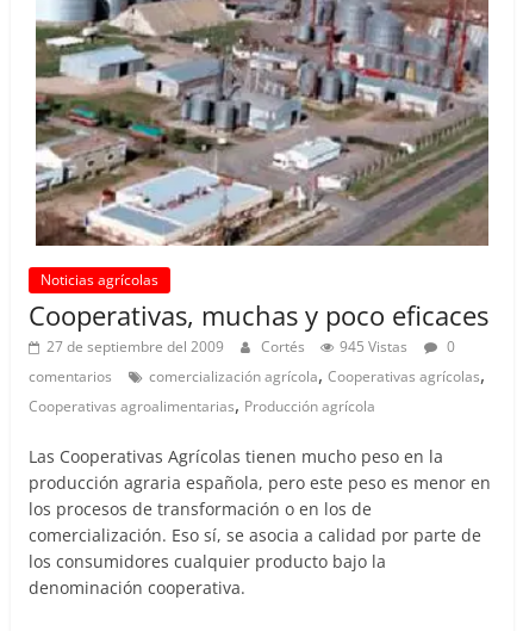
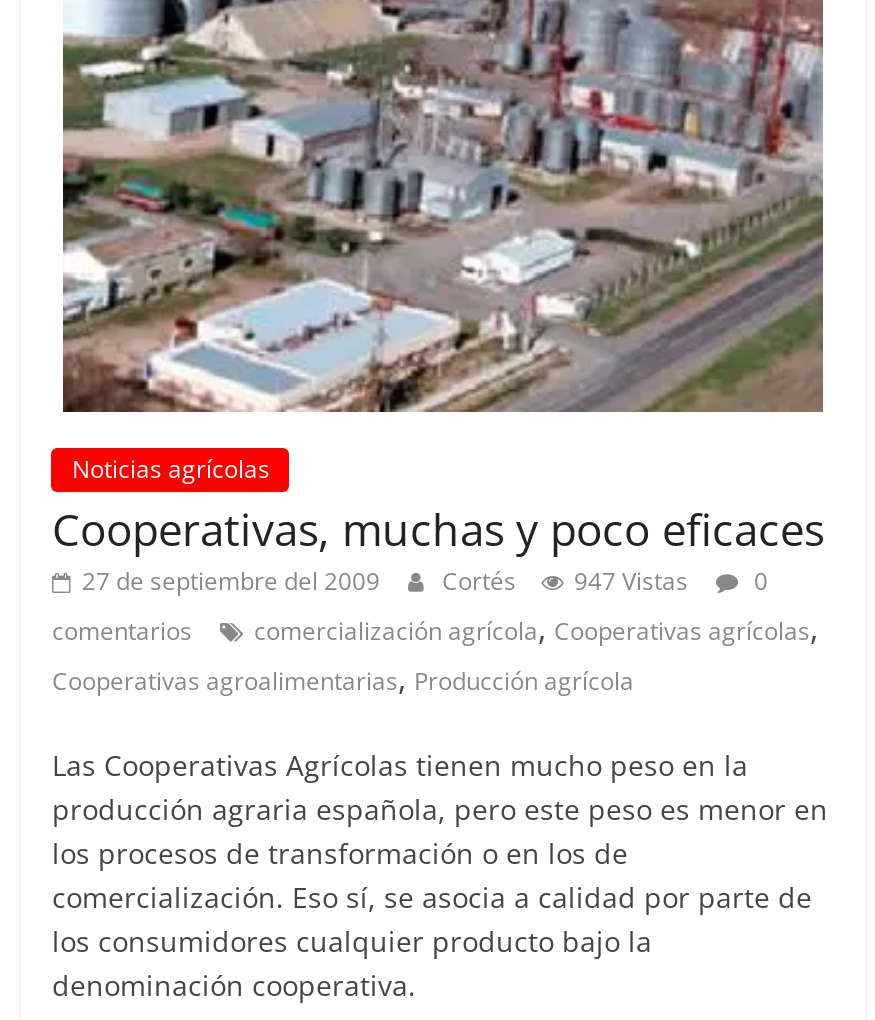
- 945 Vistas
+ 947 Vistas
